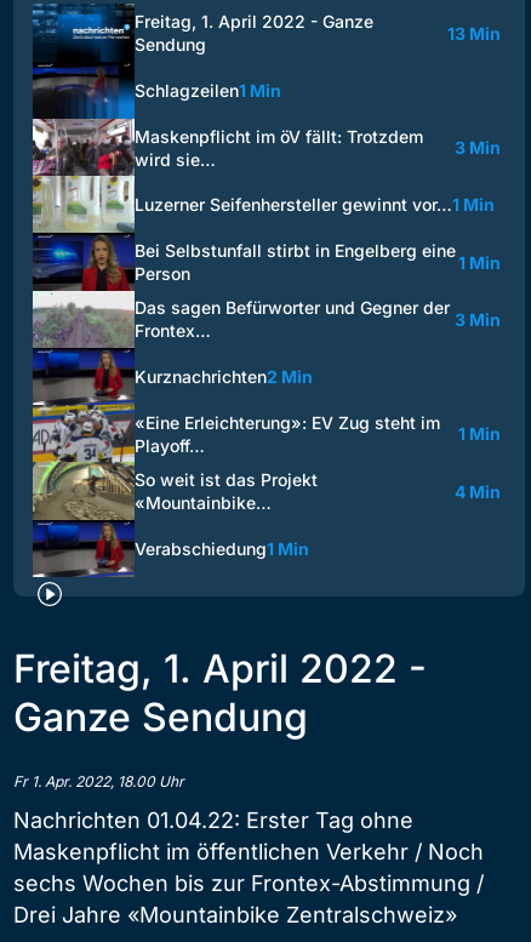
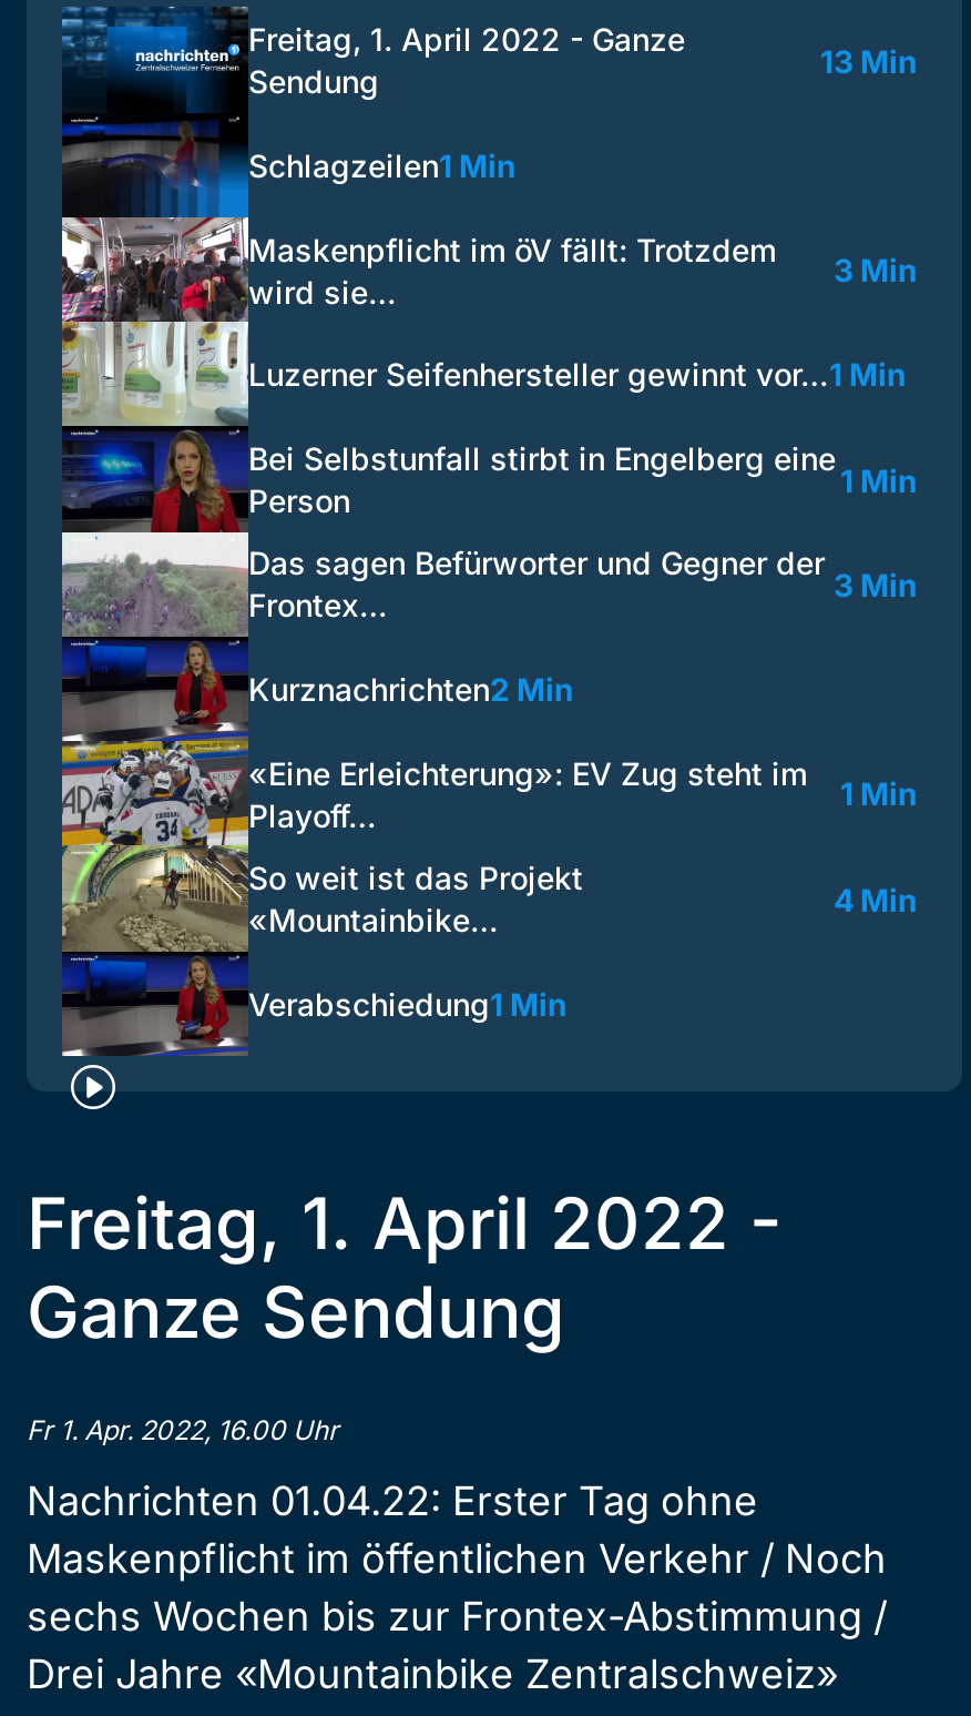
- Fr 1. Apr. 2022, 18.00 Uhr
+ Fr 1. Apr. 2022, 16.00 Uhr
